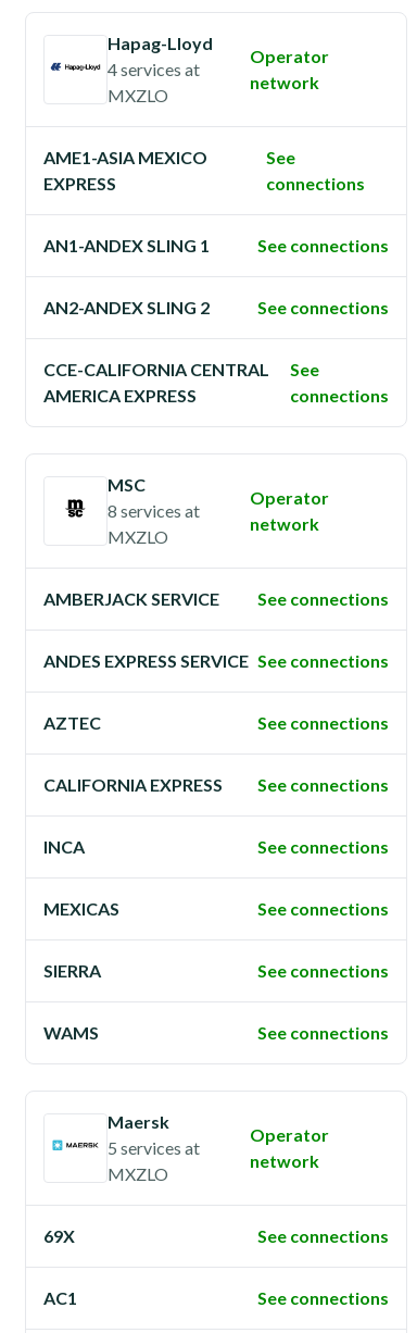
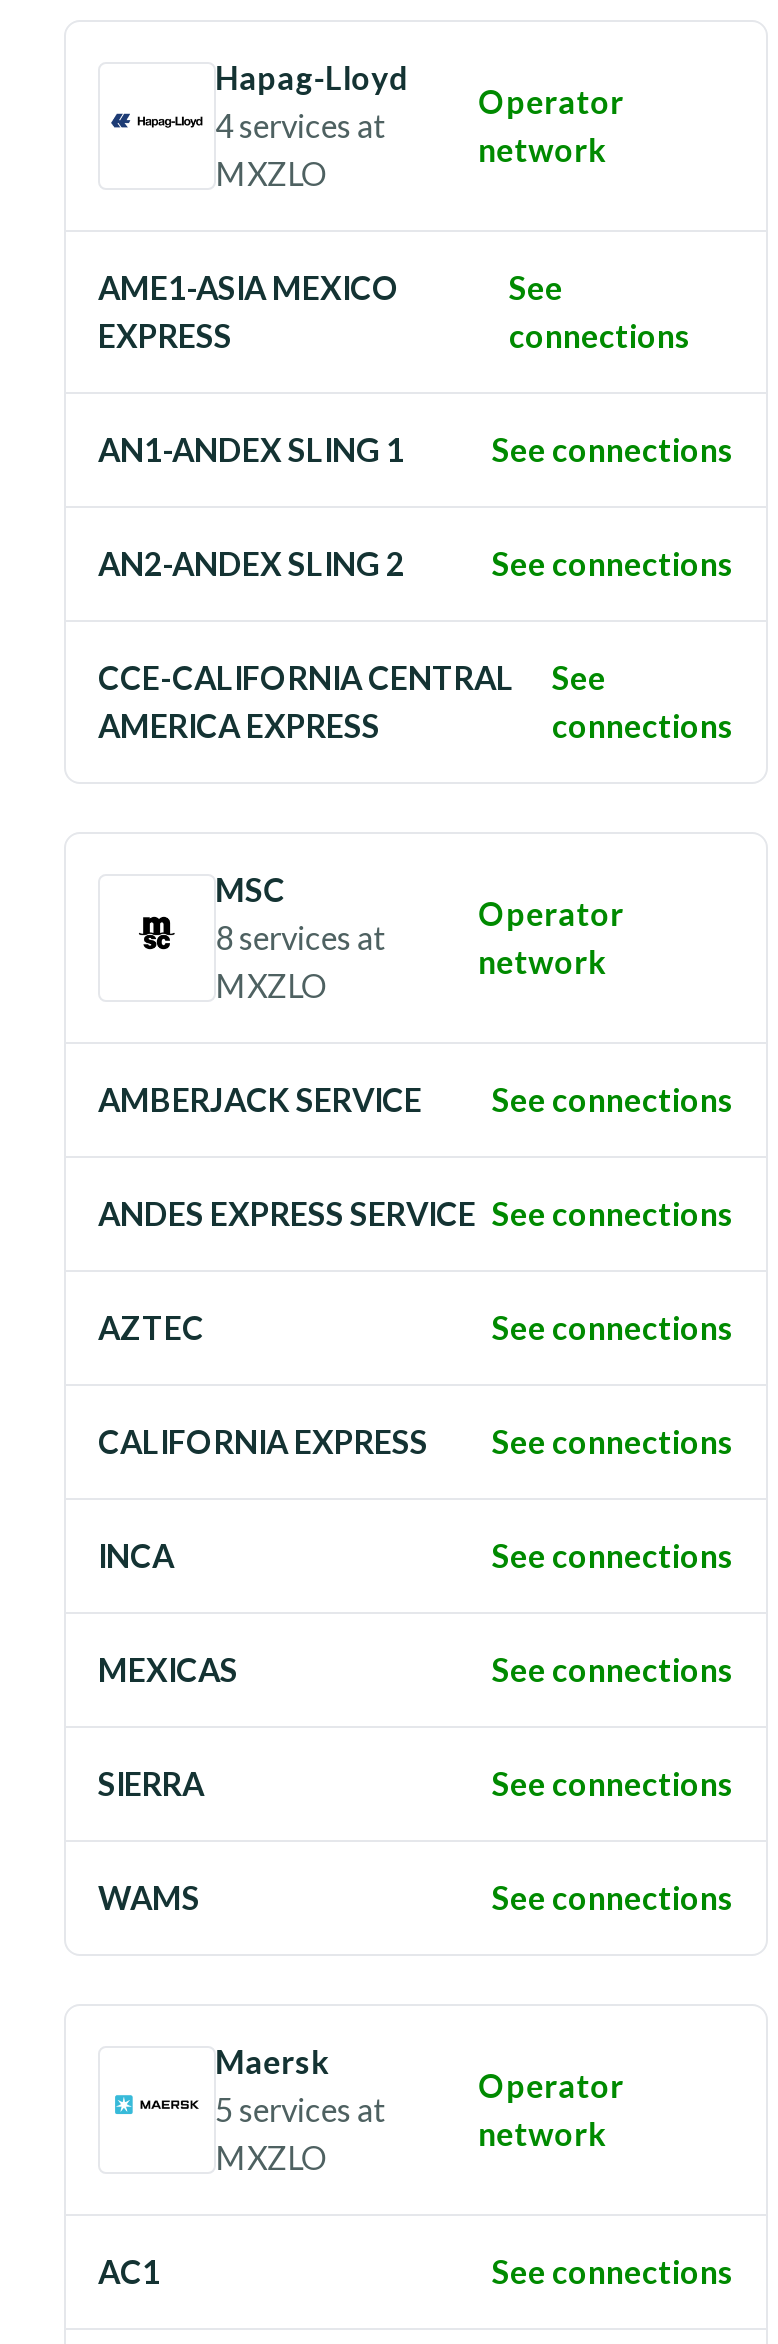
- 69X
- See connections
